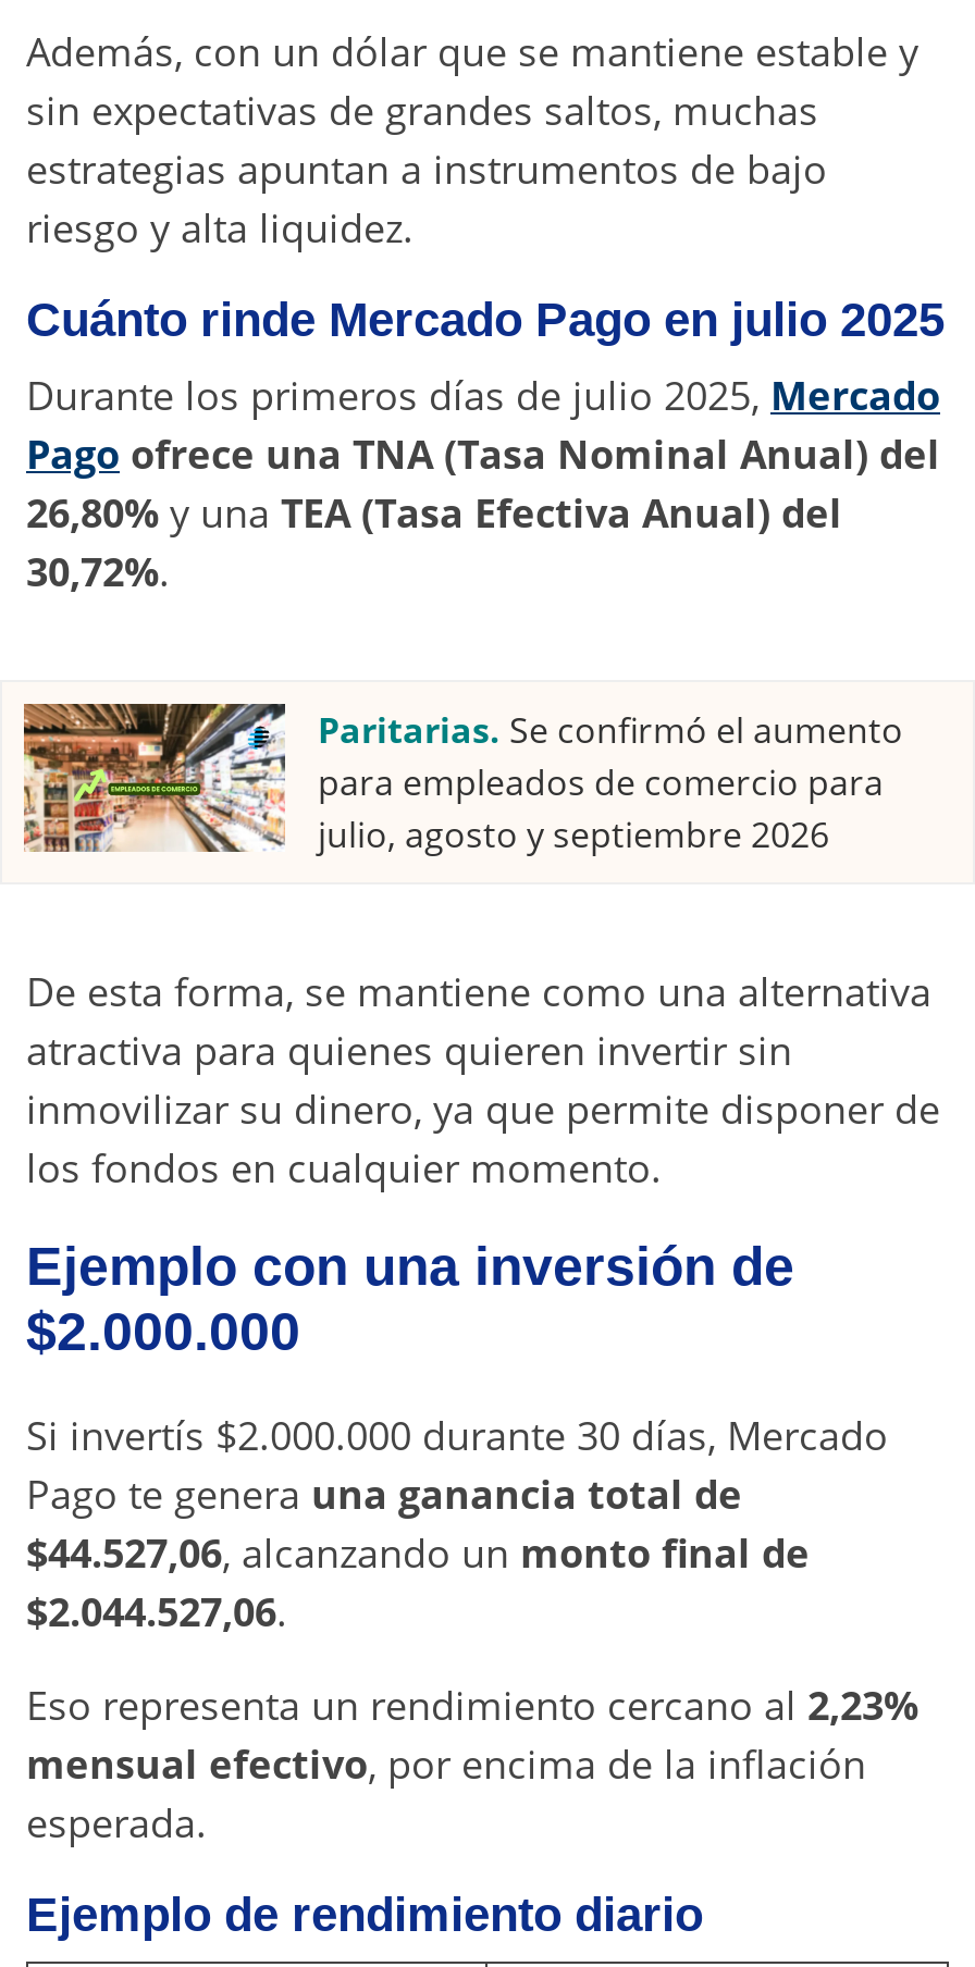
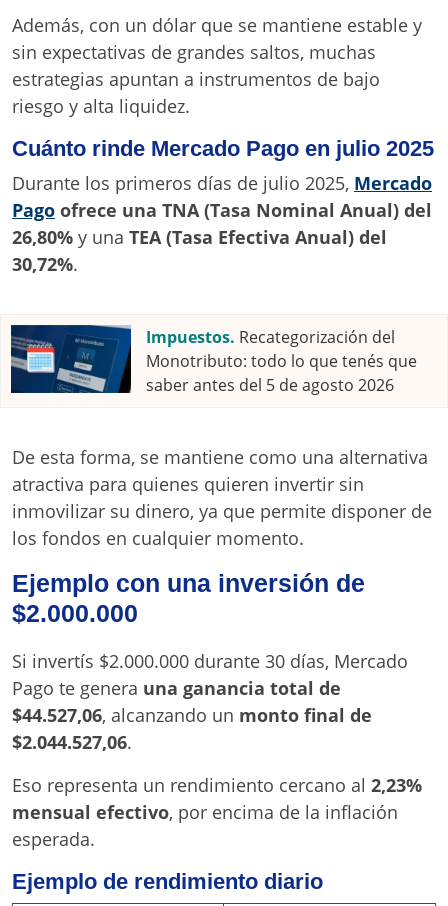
- [image]
- Paritarias. Se confirmó el aumento
- para empleados de comercio para
- julio, agosto y septiembre 2026
+ [image]
+ Impuestos. Recategorización del
+ Monotributo: todo lo que tenés que
+ saber antes del 5 de agosto 2026
